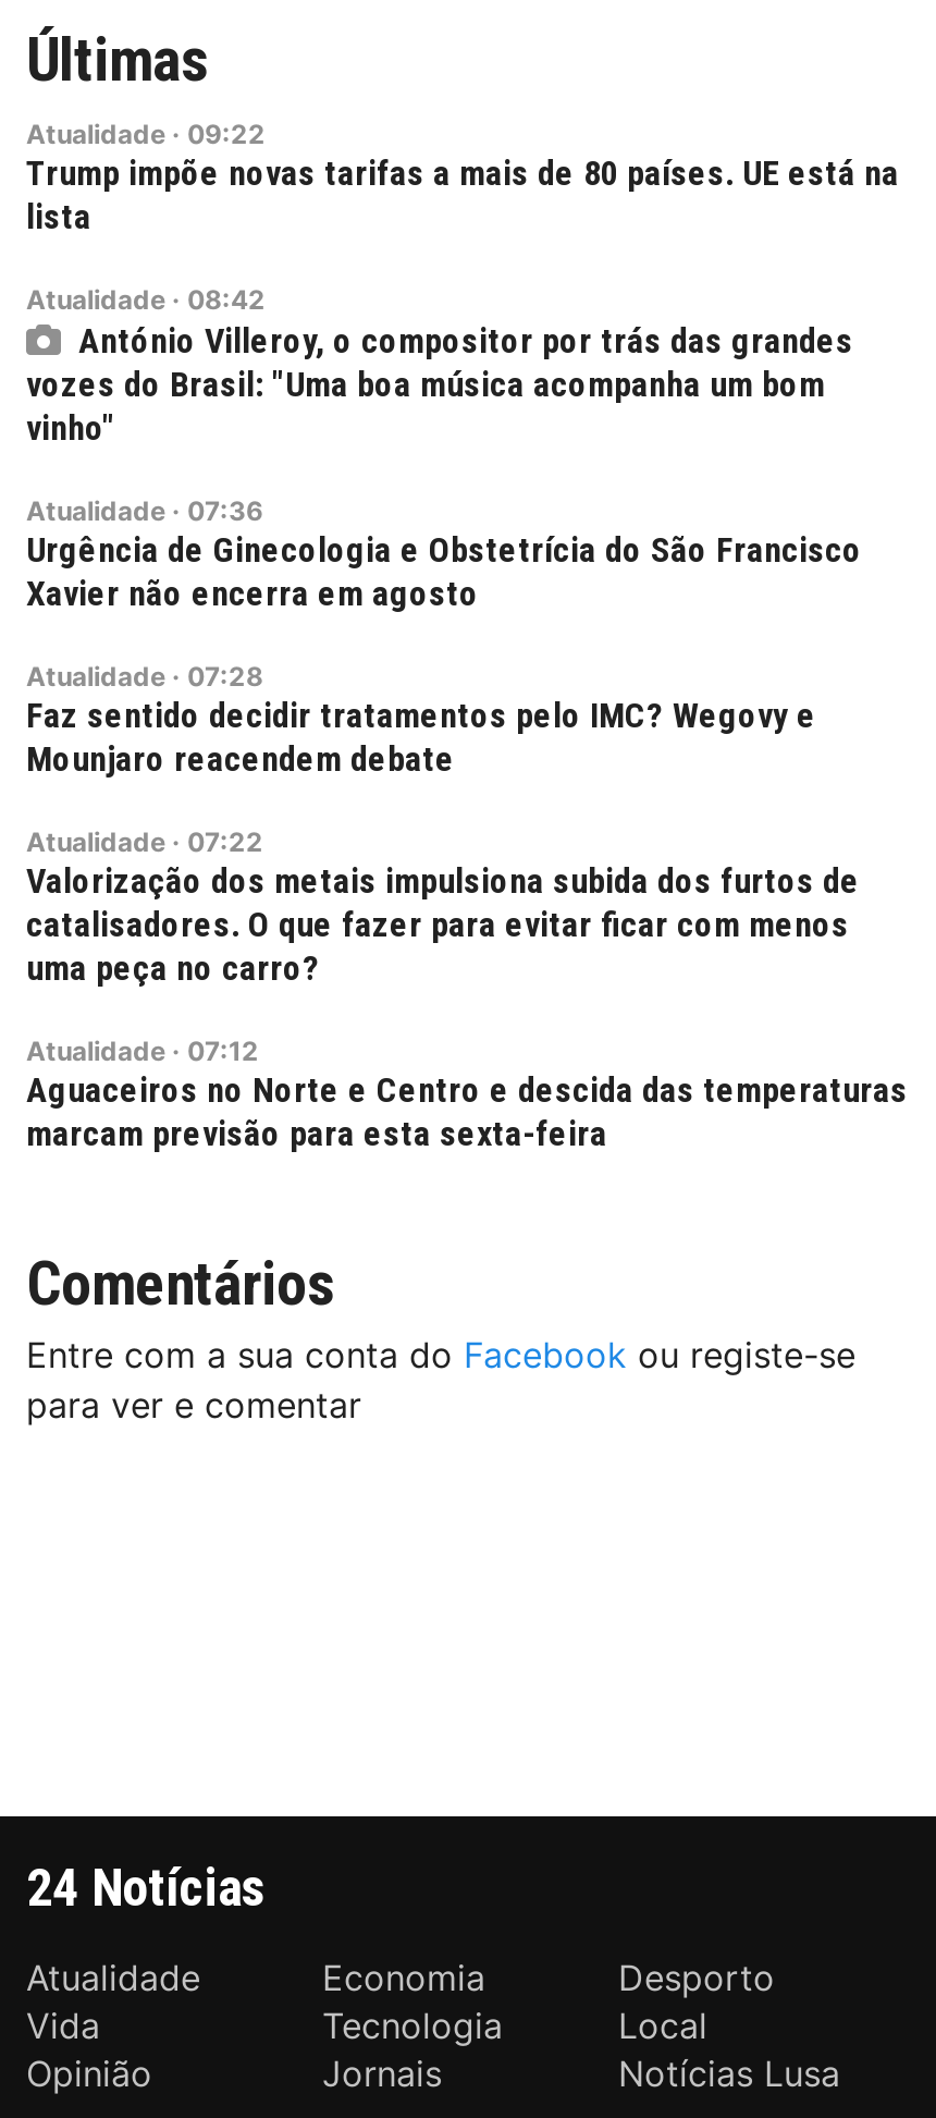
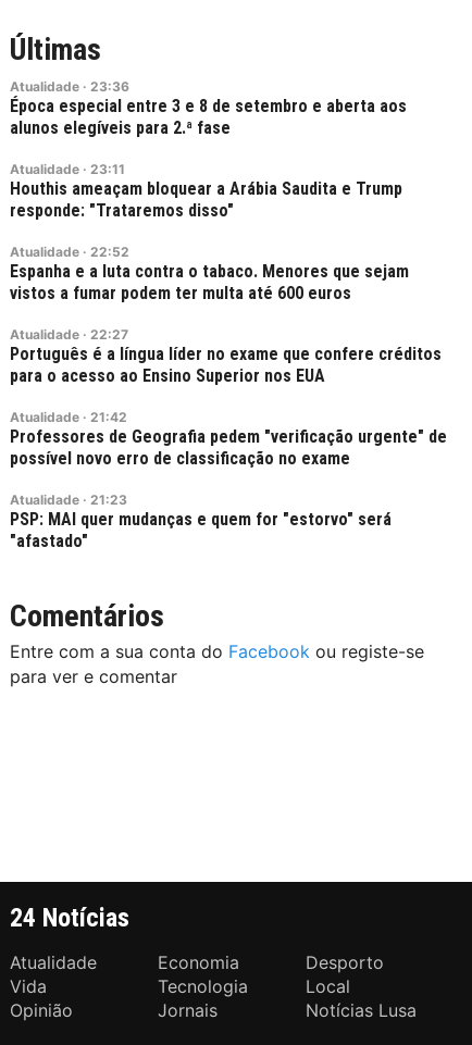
- Atualidade · 09:22
- Trump impõe novas tarifas a mais de 80 países. UE está na
- lista
+ Atualidade · 23:36
+ Época especial entre 3 e 8 de setembro e aberta aos
+ alunos elegíveis para 2.ª fase

- Atualidade · 08:42
- António Villeroy, o compositor por trás das grandes
- vozes do Brasil: "Uma boa música acompanha um bom
- vinho"
+ Atualidade · 23:11
+ Houthis ameaçam bloquear a Arábia Saudita e Trump
+ responde: "Trataremos disso"

- Atualidade · 07:36
- Urgência de Ginecologia e Obstetrícia do São Francisco
- Xavier não encerra em agosto
+ Atualidade · 22:52
+ Espanha e a luta contra o tabaco. Menores que sejam
+ vistos a fumar podem ter multa até 600 euros

- Atualidade · 07:28
- Faz sentido decidir tratamentos pelo IMC? Wegovy e
- Mounjaro reacendem debate
+ Atualidade · 22:27
+ Português é a língua líder no exame que confere créditos
+ para o acesso ao Ensino Superior nos EUA

- Atualidade · 07:22
- Valorização dos metais impulsiona subida dos furtos de
- catalisadores. O que fazer para evitar ficar com menos
- uma peça no carro?
+ Atualidade · 21:42
+ Professores de Geografia pedem "verificação urgente" de
+ possível novo erro de classificação no exame

- Atualidade · 07:12
- Aguaceiros no Norte e Centro e descida das temperaturas
- marcam previsão para esta sexta-feira
+ Atualidade · 21:23
+ PSP: MAI quer mudanças e quem for "estorvo" será
+ "afastado"
